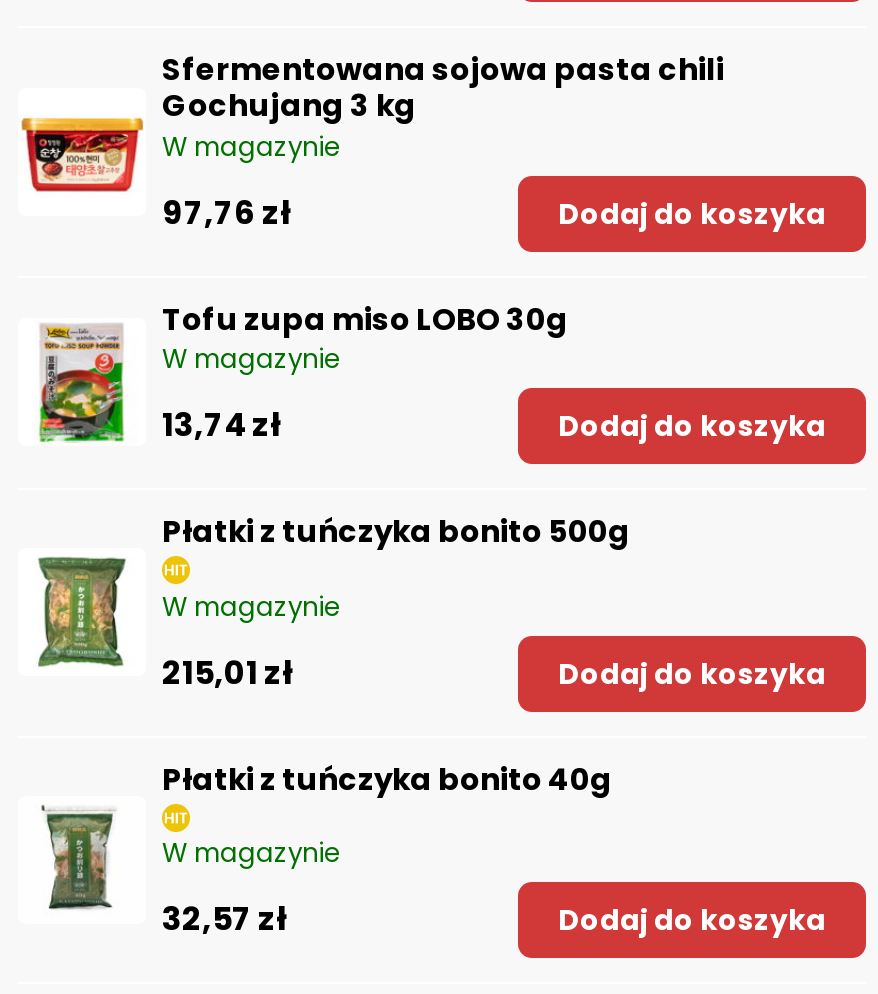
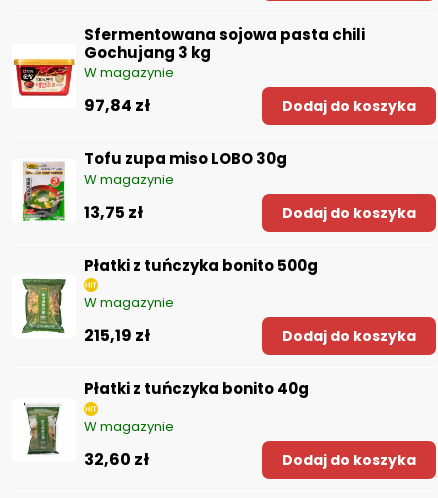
- 97,76 zł
+ 97,84 zł

- 13,74 zł
+ 13,75 zł

- 215,01 zł
+ 215,19 zł

- 32,57 zł
+ 32,60 zł
